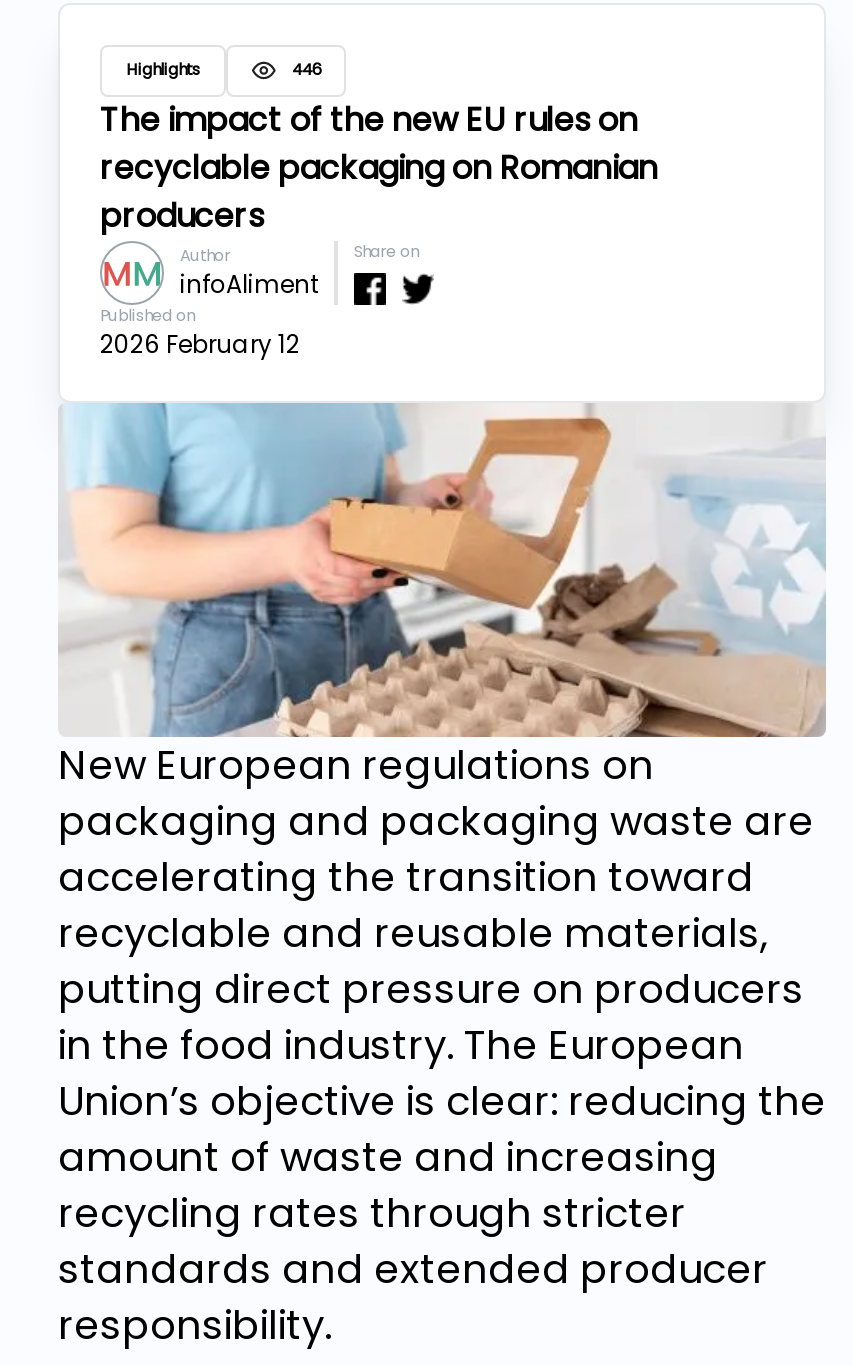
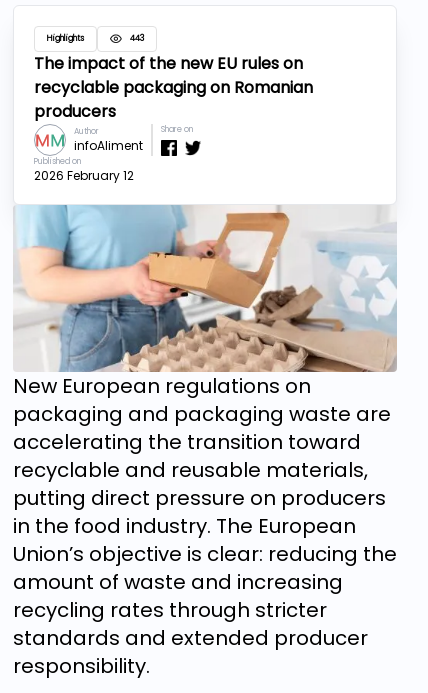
- 446
+ 443
